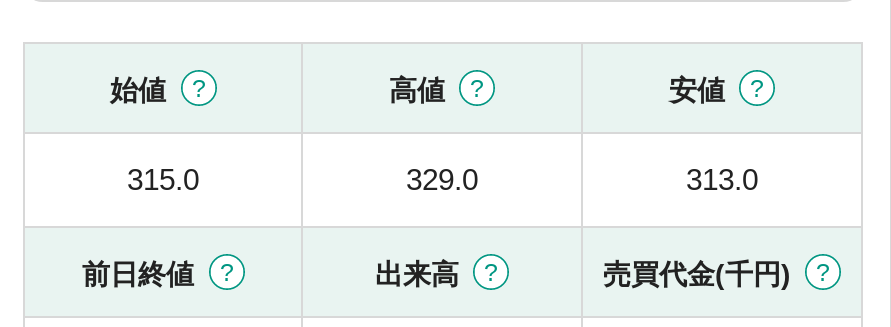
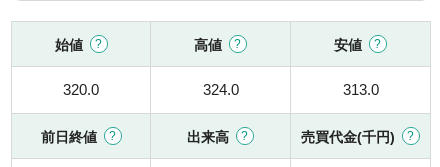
- 315.0
+ 320.0

- 329.0
+ 324.0
